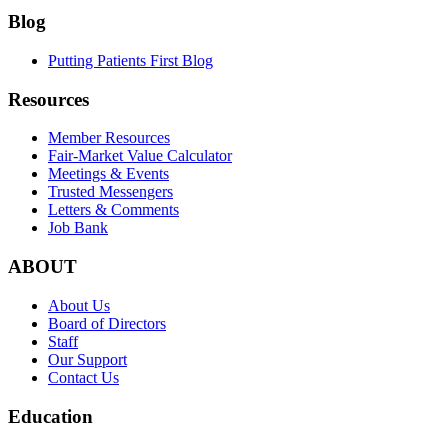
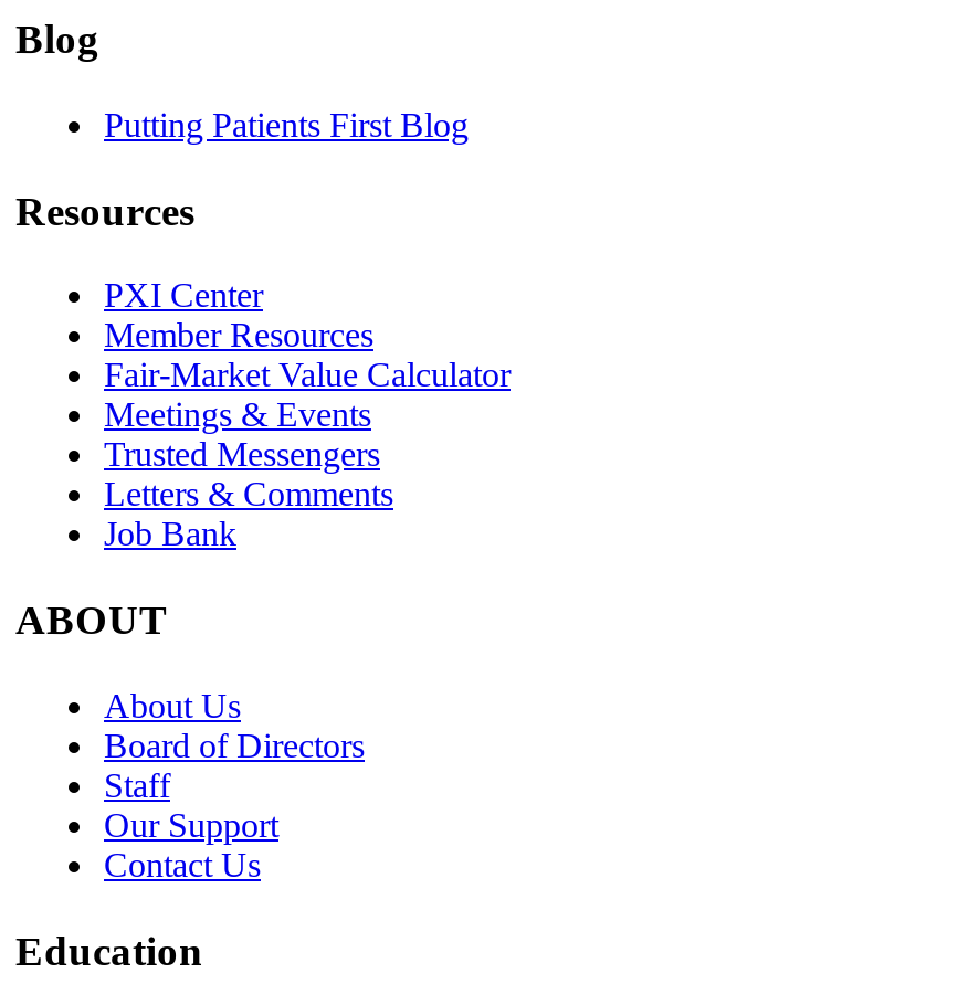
+ PXI Center
